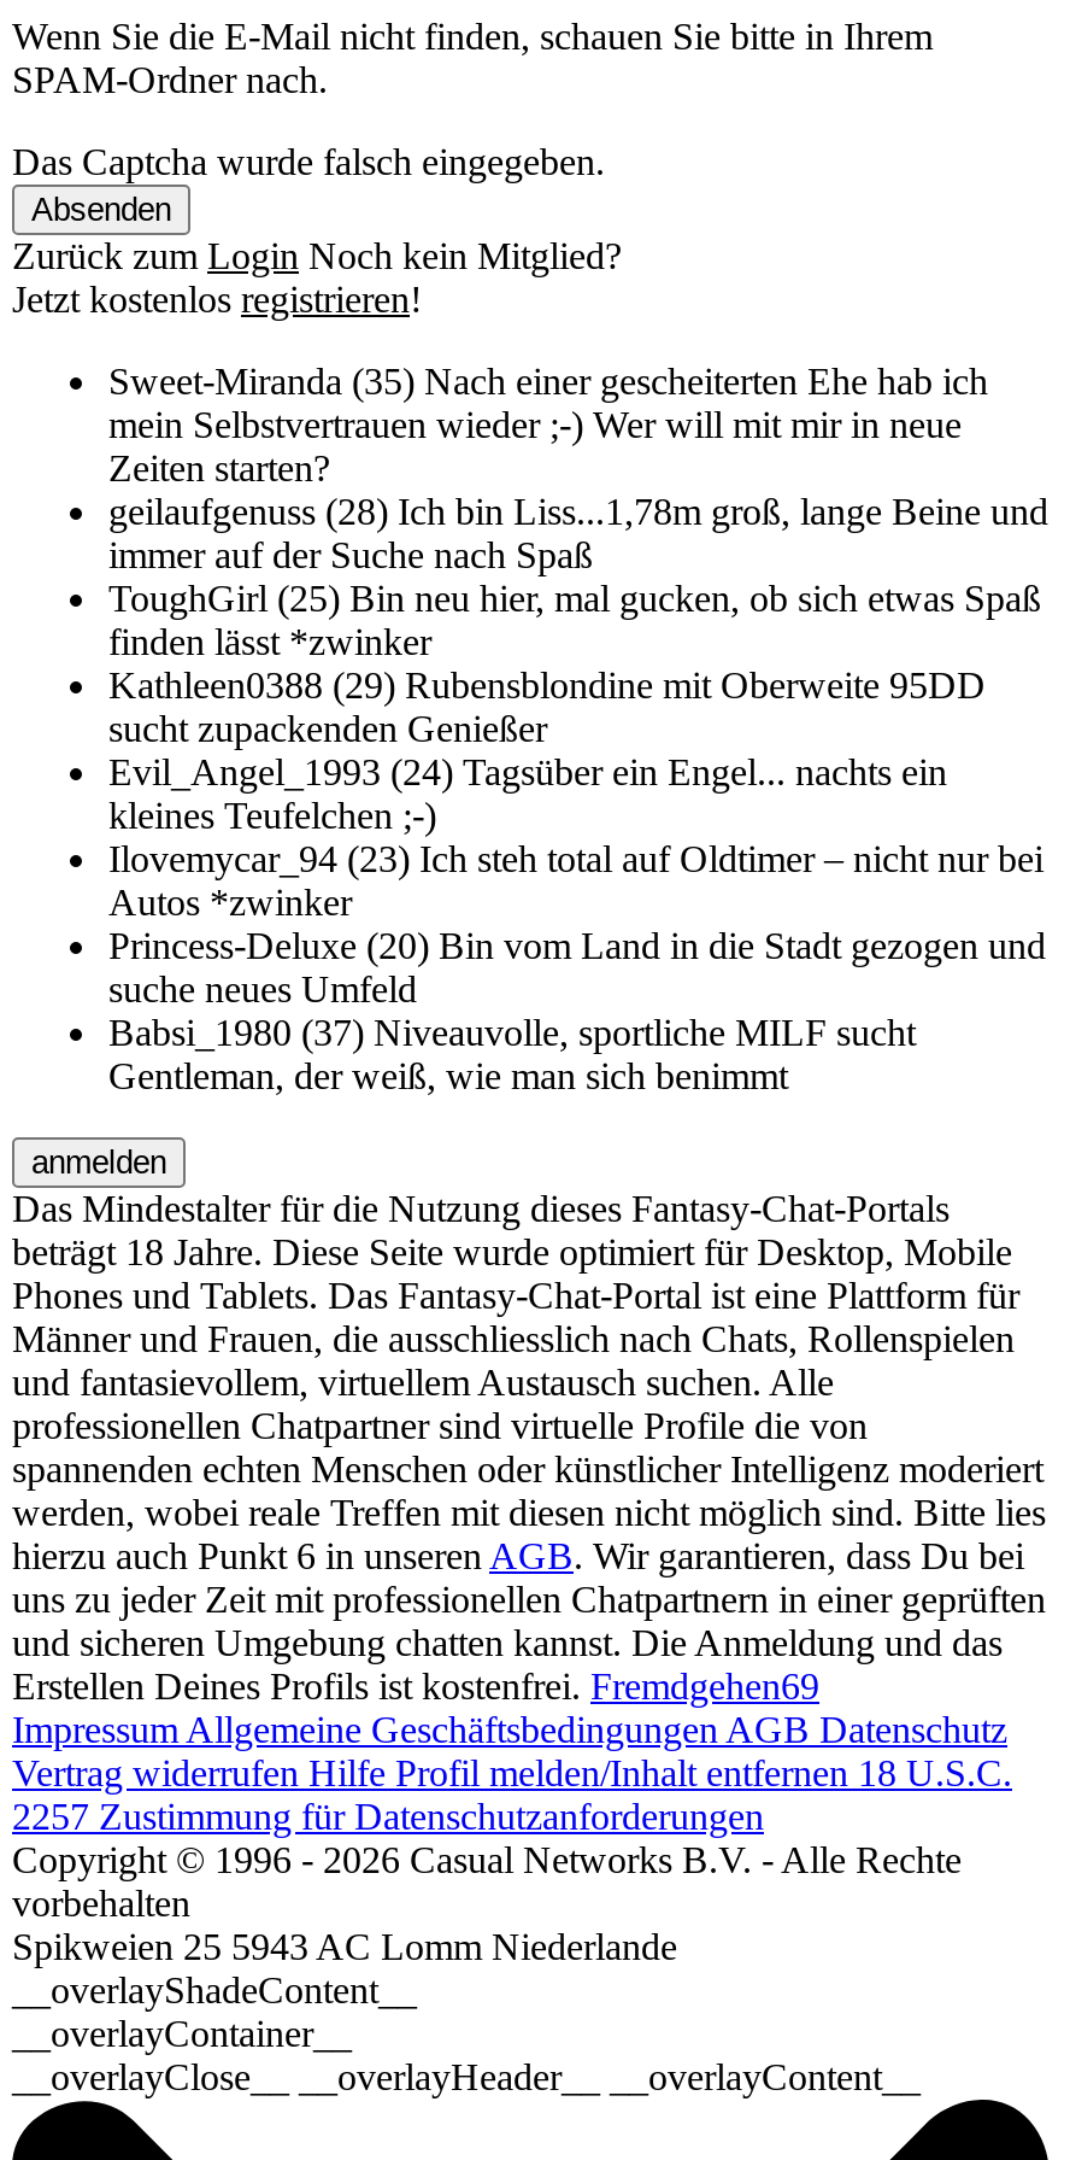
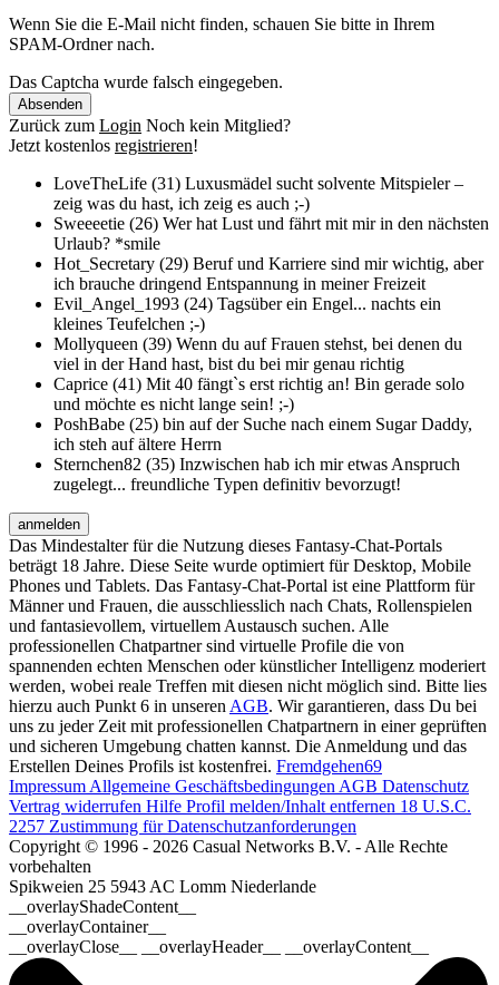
- Sweet-Miranda (35) Nach einer gescheiterten Ehe hab ich
- mein Selbstvertrauen wieder ;-) Wer will mit mir in neue
- Zeiten starten?
- geilaufgenuss (28) Ich bin Liss...1,78m groß, lange Beine und
- immer auf der Suche nach Spaß
- ToughGirl (25) Bin neu hier, mal gucken, ob sich etwas Spaß
- finden lässt *zwinker
- Kathleen0388 (29) Rubensblondine mit Oberweite 95DD
- sucht zupackenden Genießer
+ LoveTheLife (31) Luxusmädel sucht solvente Mitspieler –
+ zeig was du hast, ich zeig es auch ;-)
+ Sweeeetie (26) Wer hat Lust und fährt mit mir in den nächsten
+ Urlaub? *smile
+ Hot_Secretary (29) Beruf und Karriere sind mir wichtig, aber
+ ich brauche dringend Entspannung in meiner Freizeit

moved up: Evil_Angel_1993 (24) Tagsüber ein Engel... nachts ein | kleines Teufelchen ;-)

- Ilovemycar_94 (23) Ich steh total auf Oldtimer – nicht nur bei
- Autos *zwinker
- Princess-Deluxe (20) Bin vom Land in die Stadt gezogen und
- suche neues Umfeld
- Babsi_1980 (37) Niveauvolle, sportliche MILF sucht
- Gentleman, der weiß, wie man sich benimmt
+ Mollyqueen (39) Wenn du auf Frauen stehst, bei denen du
+ viel in der Hand hast, bist du bei mir genau richtig
+ Caprice (41) Mit 40 fängt`s erst richtig an! Bin gerade solo
+ und möchte es nicht lange sein! ;-)
+ PoshBabe (25) bin auf der Suche nach einem Sugar Daddy,
+ ich steh auf ältere Herrn
+ Sternchen82 (35) Inzwischen hab ich mir etwas Anspruch
+ zugelegt... freundliche Typen definitiv bevorzugt!
